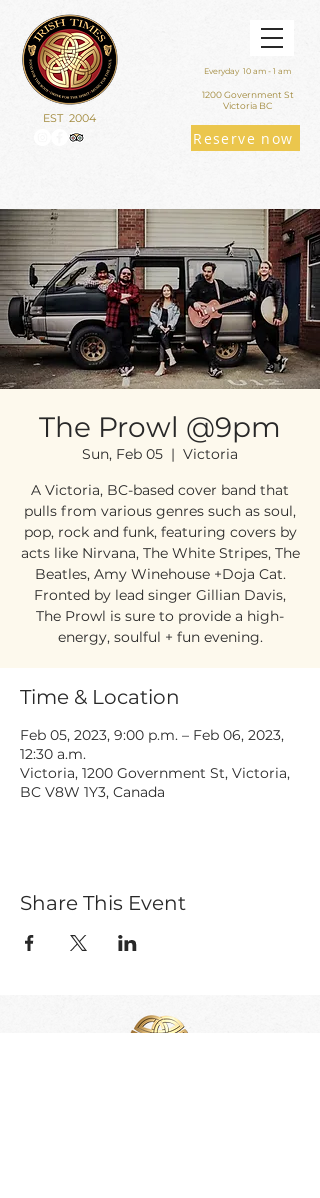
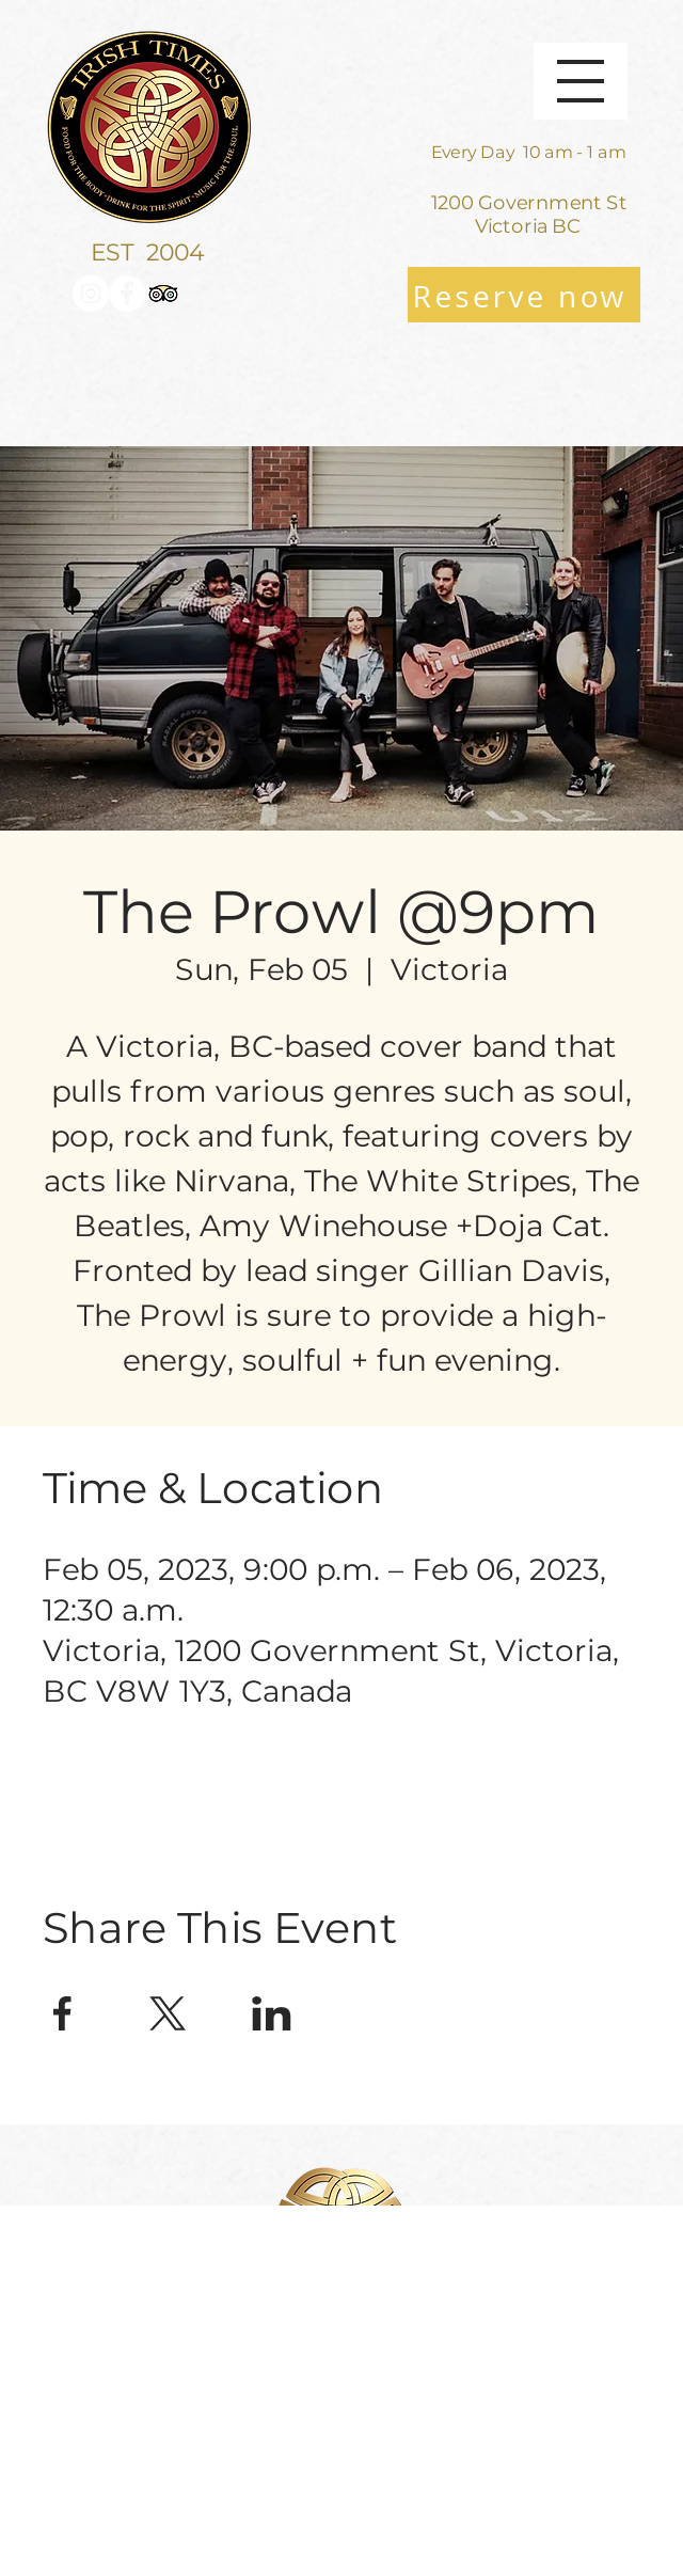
- Everyday 10 am - 1 am
+ Every Day 10 am - 1 am
